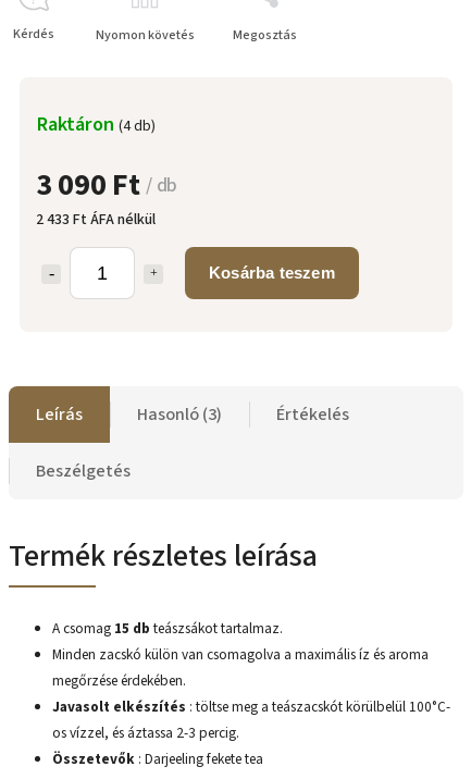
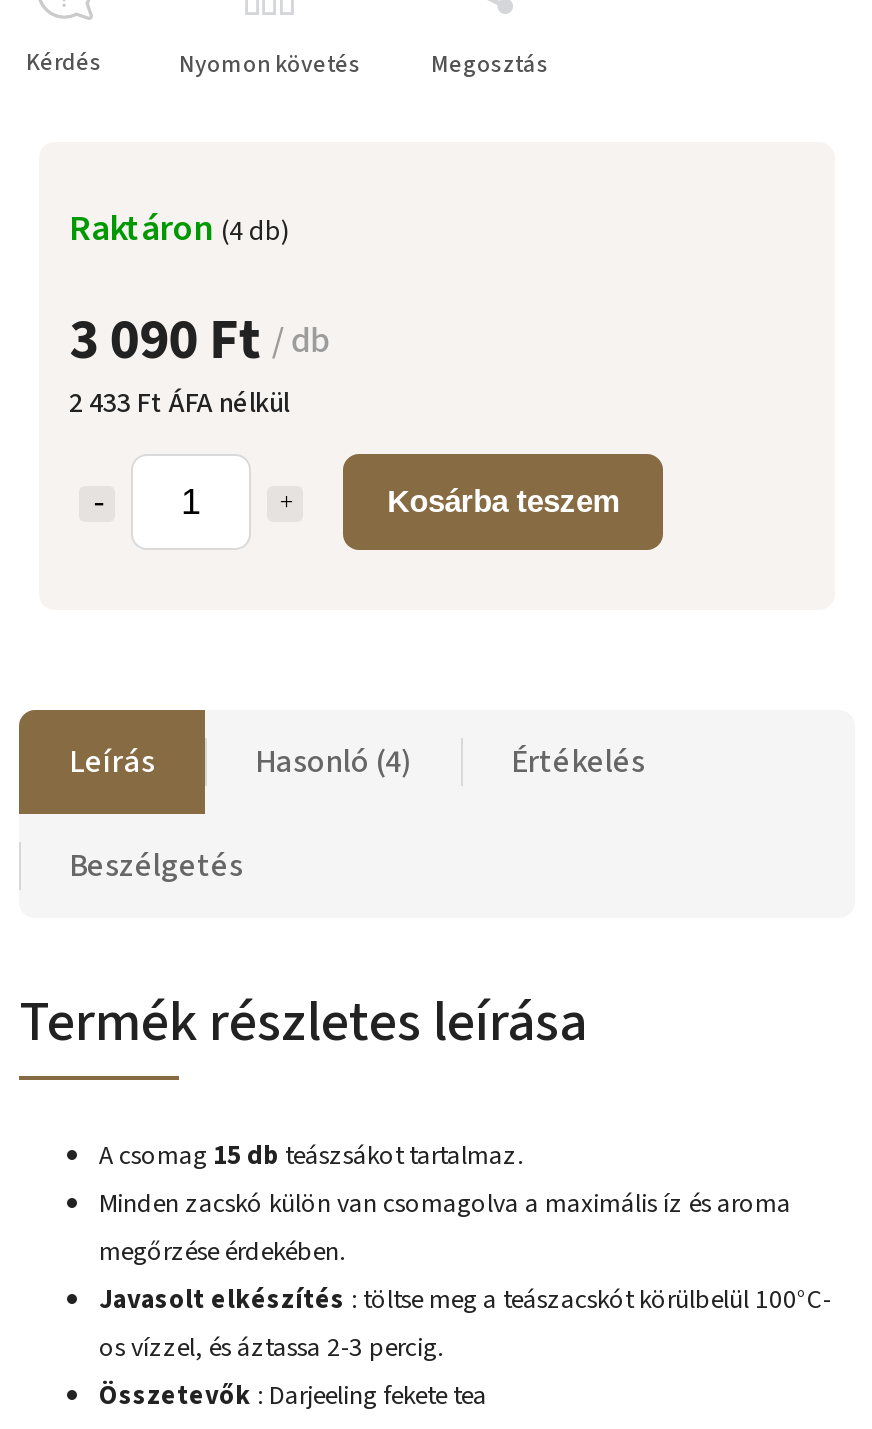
- Hasonló (3)
+ Hasonló (4)
